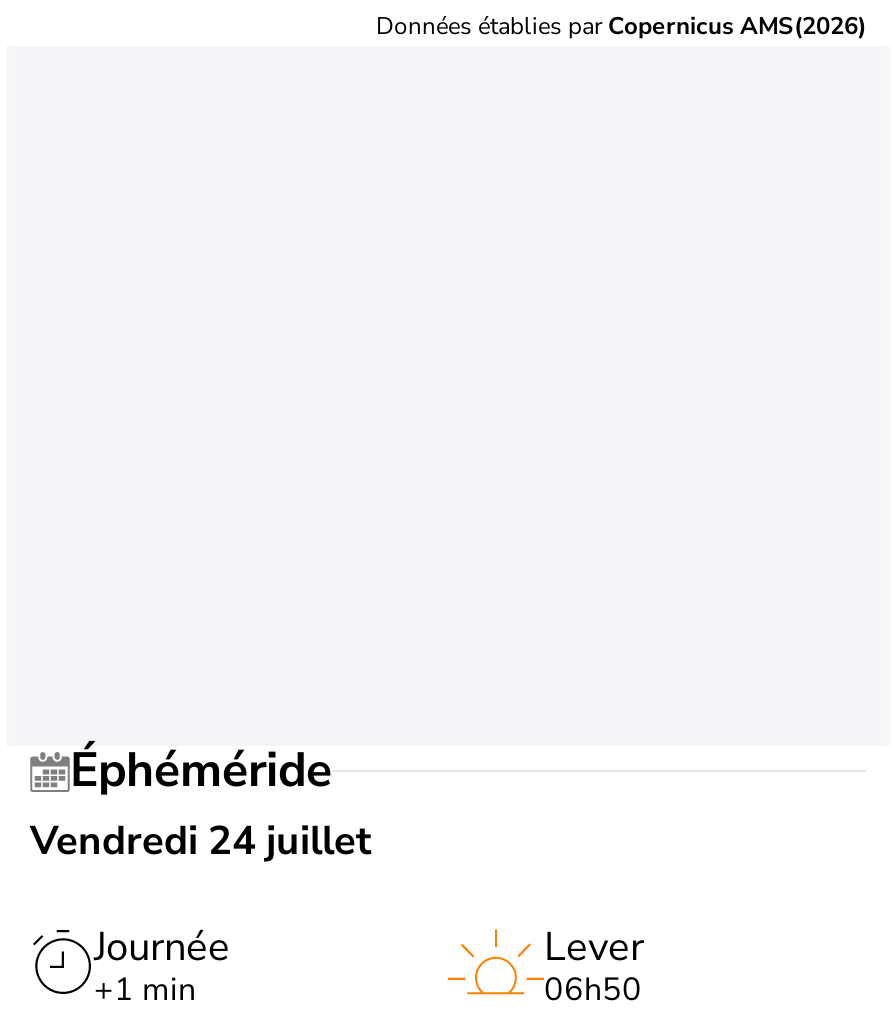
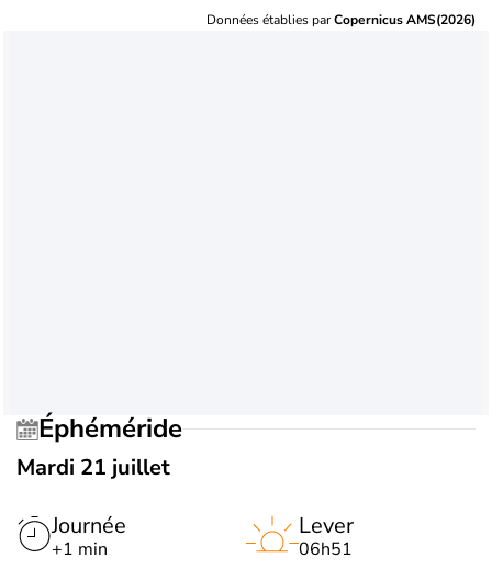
- Vendredi 24 juillet
+ Mardi 21 juillet

- 06h50
+ 06h51
